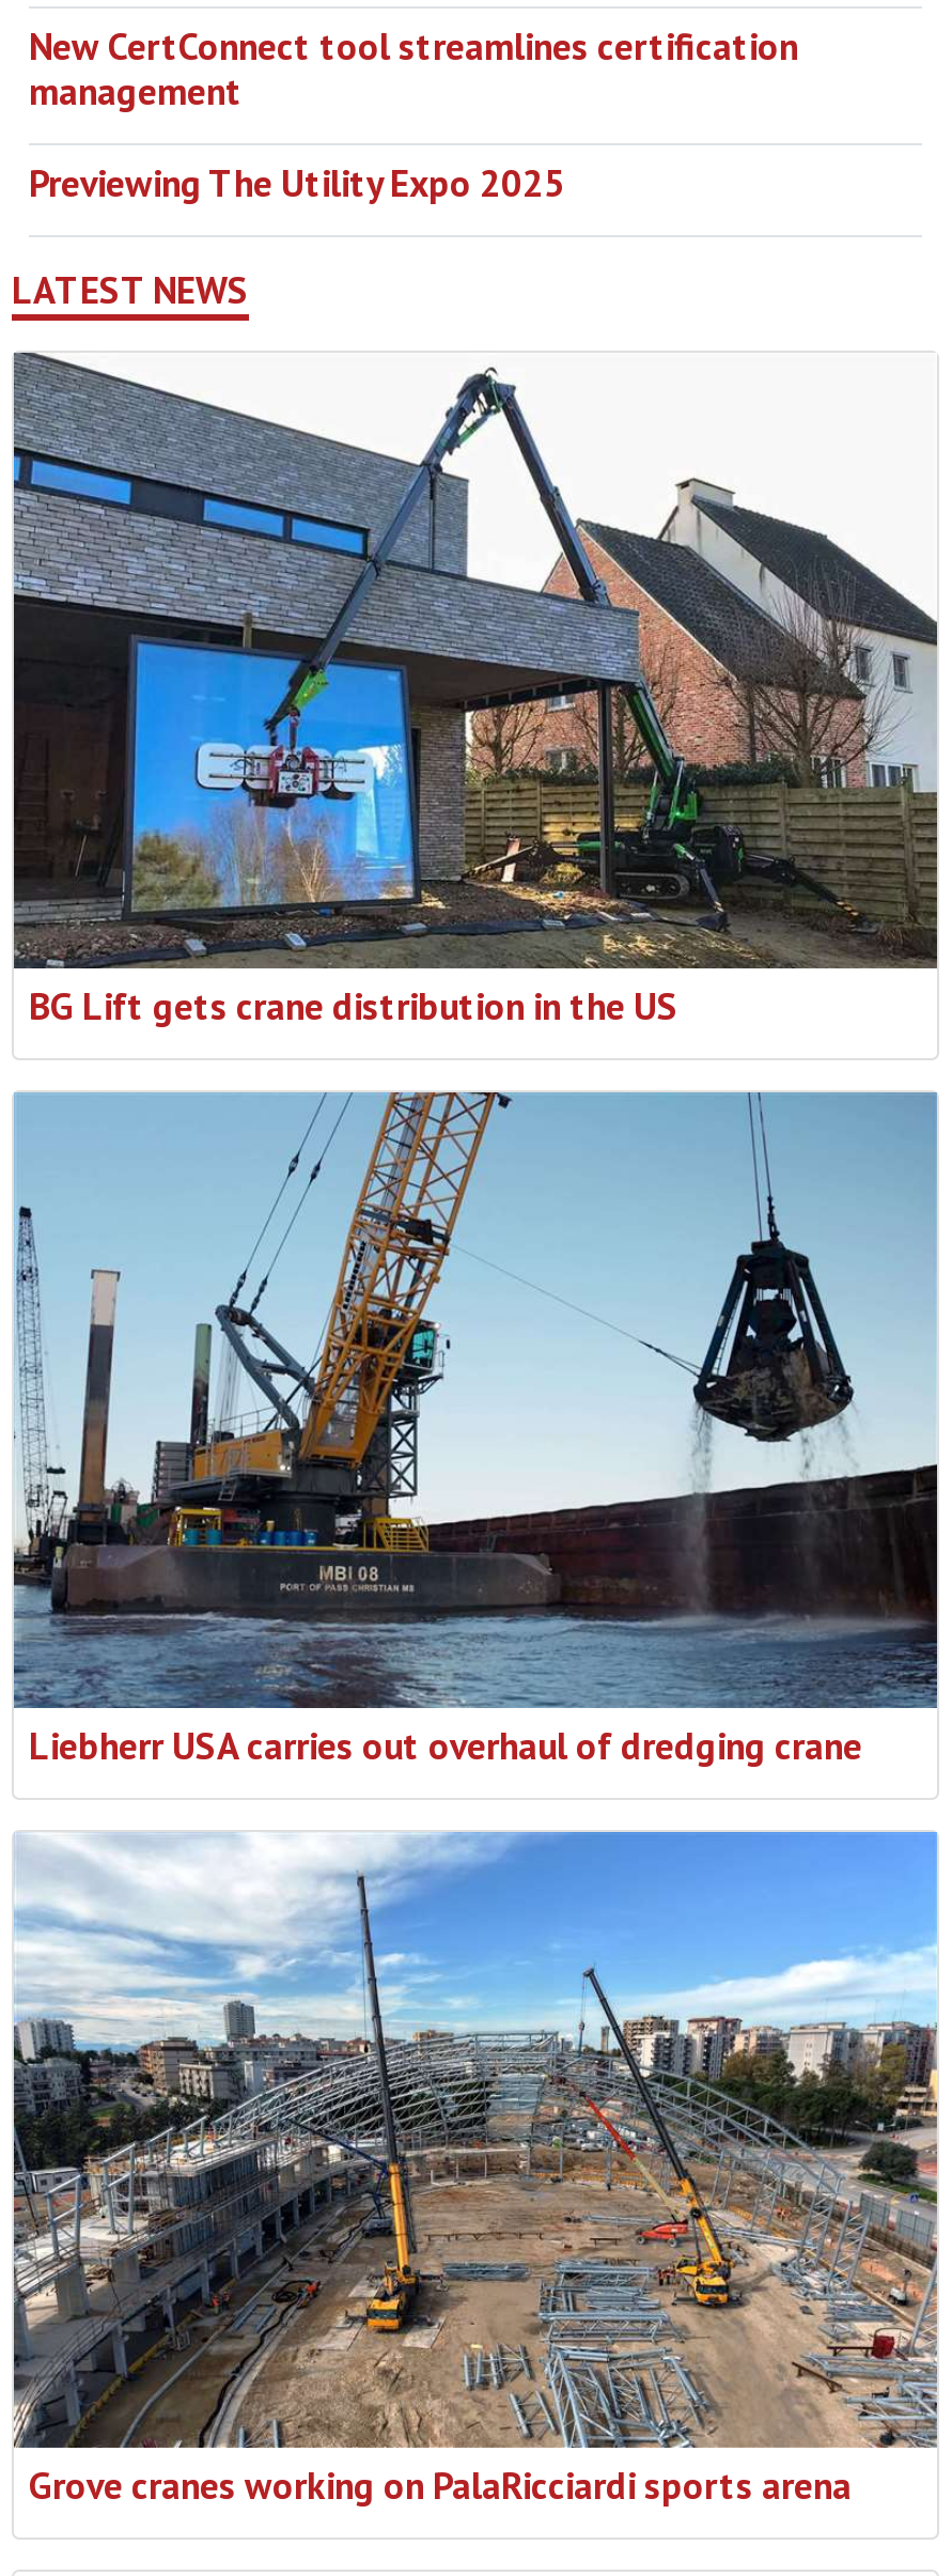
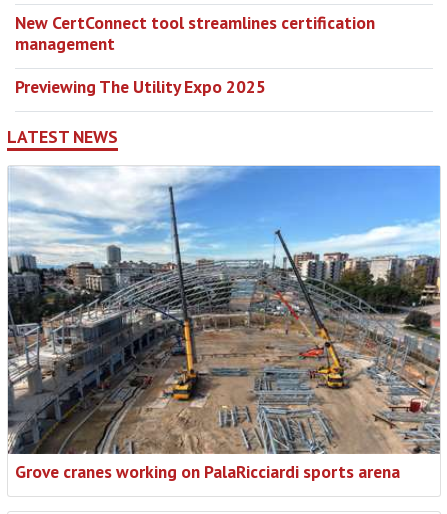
- [image]
- BG Lift gets crane distribution in the US

- [image]
- Liebherr USA carries out overhaul of dredging crane
